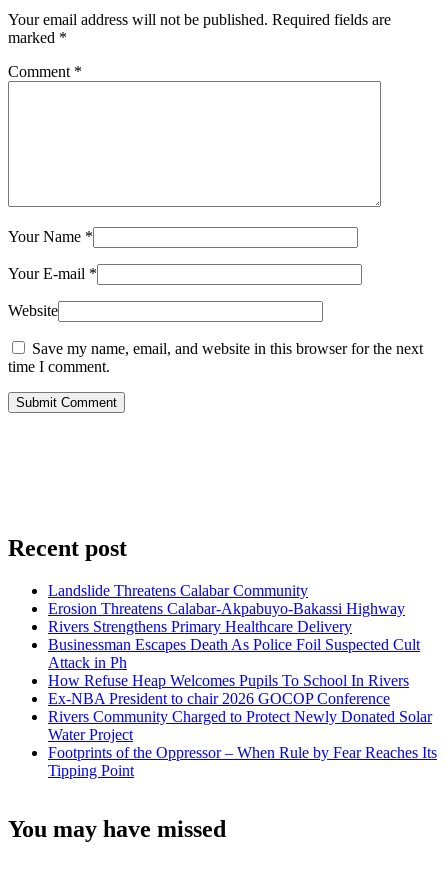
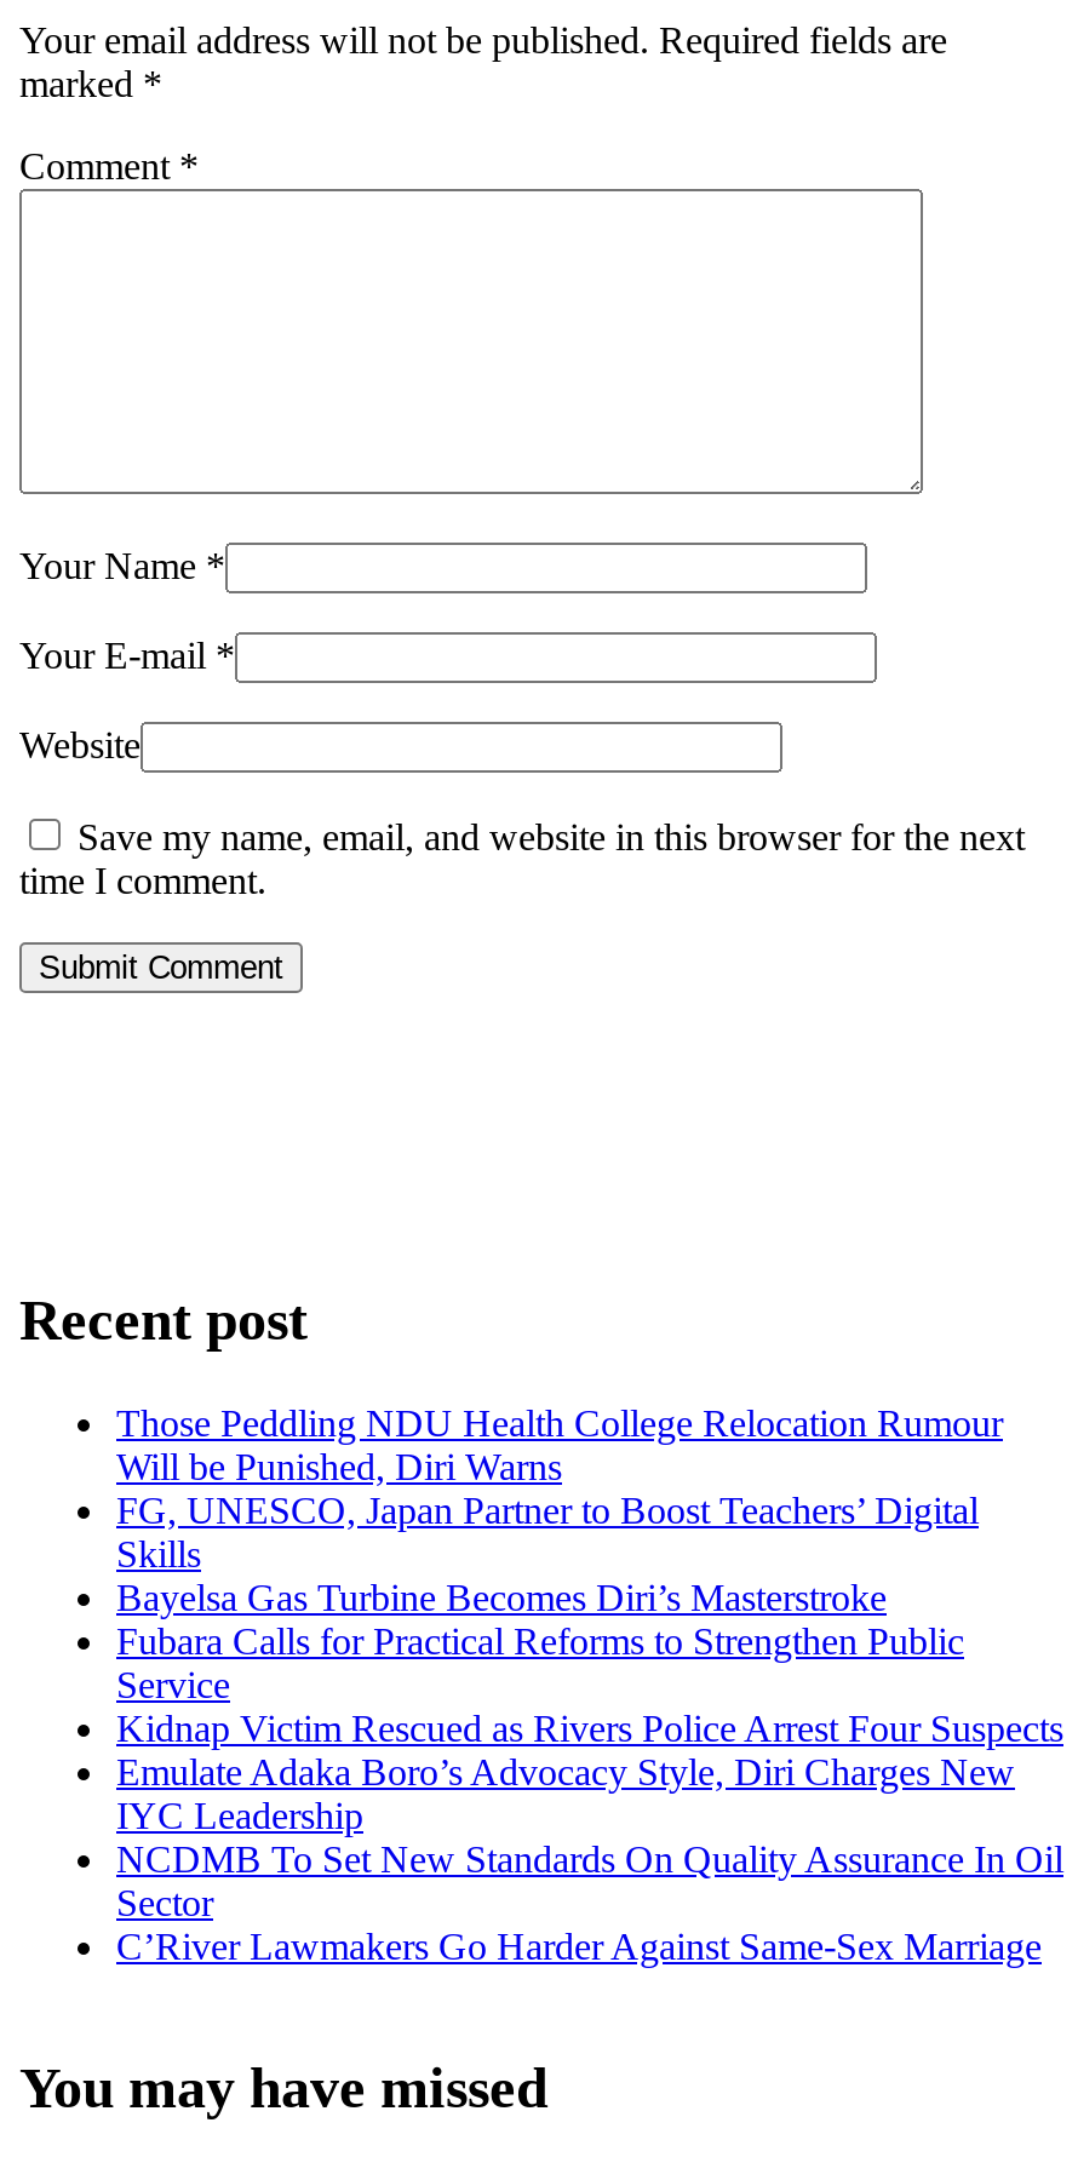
- Landslide Threatens Calabar Community
- Erosion Threatens Calabar-Akpabuyo-Bakassi Highway
- Rivers Strengthens Primary Healthcare Delivery
- Businessman Escapes Death As Police Foil Suspected Cult
- Attack in Ph
- How Refuse Heap Welcomes Pupils To School In Rivers
- Ex-NBA President to chair 2026 GOCOP Conference
- Rivers Community Charged to Protect Newly Donated Solar
- Water Project
- Footprints of the Oppressor – When Rule by Fear Reaches Its
- Tipping Point
+ Those Peddling NDU Health College Relocation Rumour
+ Will be Punished, Diri Warns
+ FG, UNESCO, Japan Partner to Boost Teachers’ Digital
+ Skills
+ Bayelsa Gas Turbine Becomes Diri’s Masterstroke
+ Fubara Calls for Practical Reforms to Strengthen Public
+ Service
+ Kidnap Victim Rescued as Rivers Police Arrest Four Suspects
+ Emulate Adaka Boro’s Advocacy Style, Diri Charges New
+ IYC Leadership
+ NCDMB To Set New Standards On Quality Assurance In Oil
+ Sector
+ C’River Lawmakers Go Harder Against Same-Sex Marriage
